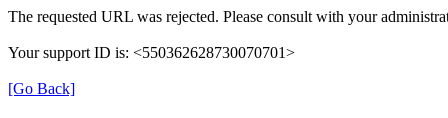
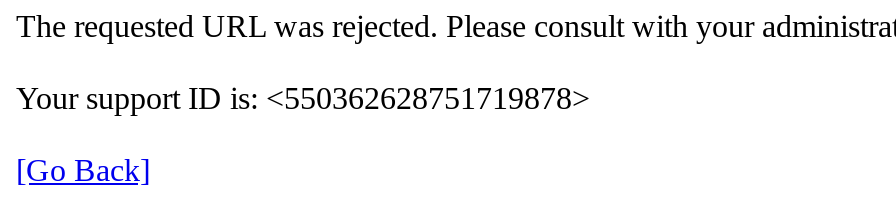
- Your support ID is: <550362628730070701>
+ Your support ID is: <550362628751719878>
